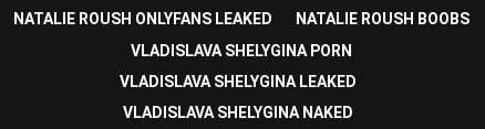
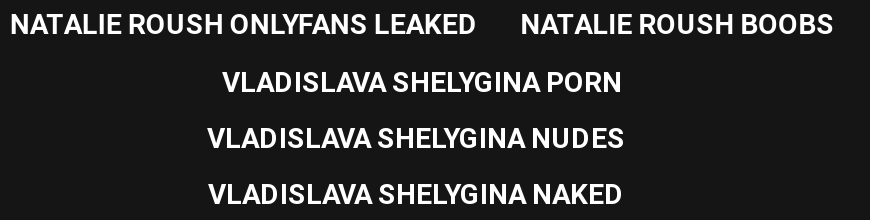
- VLADISLAVA SHELYGINA LEAKED
+ VLADISLAVA SHELYGINA NUDES
